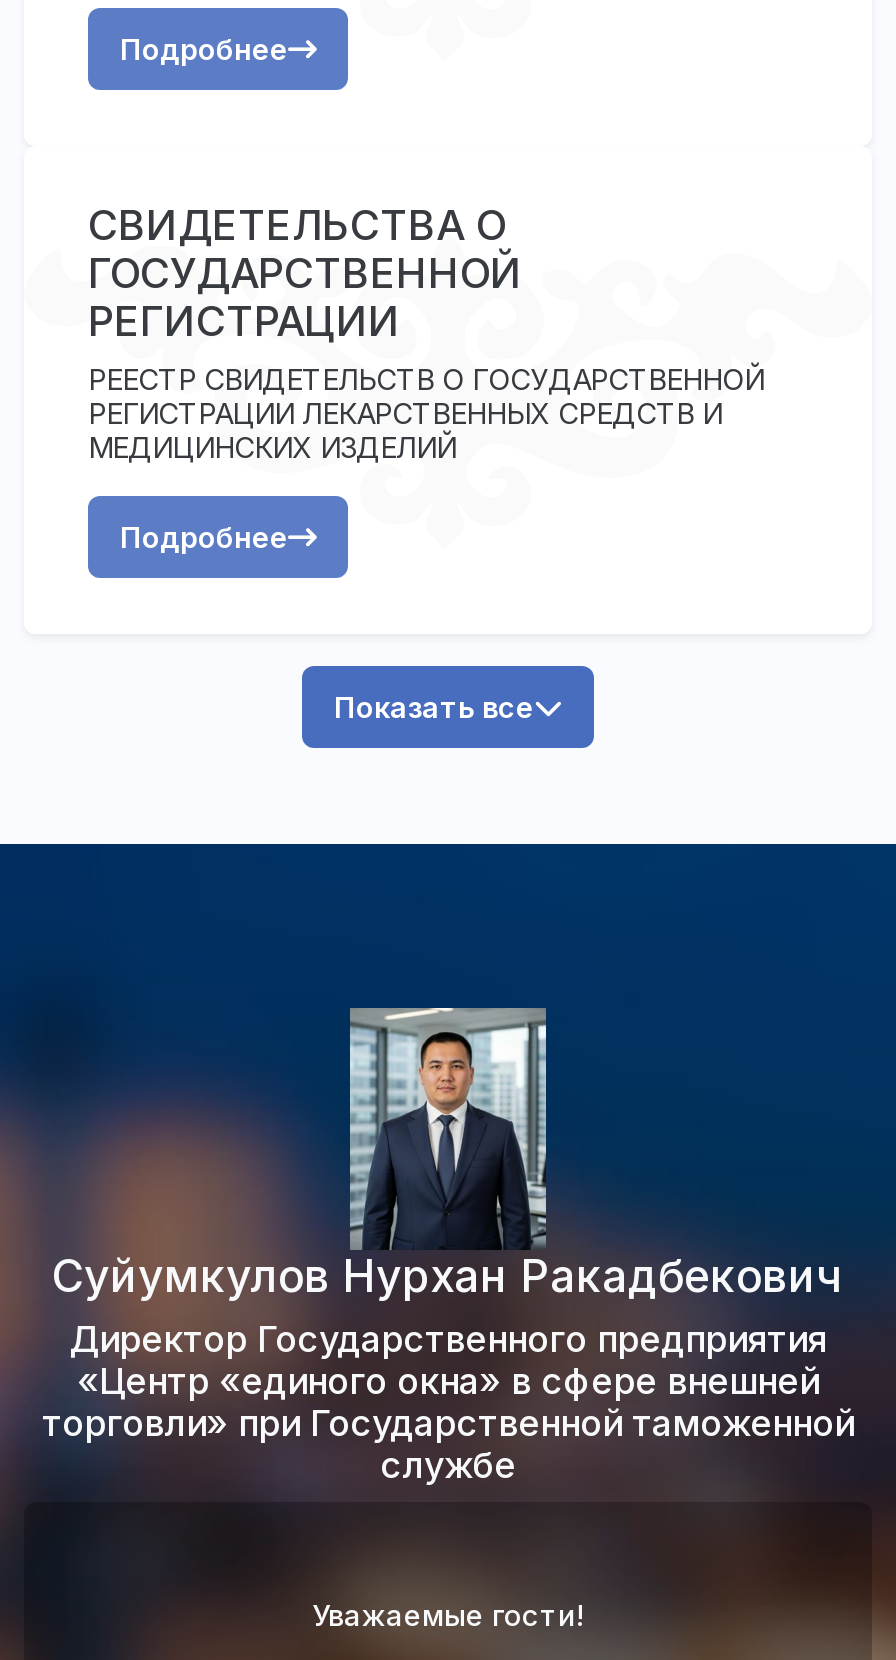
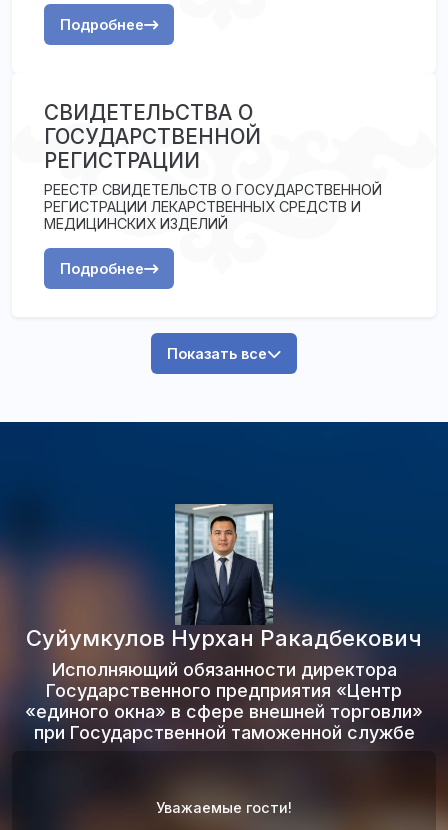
- Директор Государственного предприятия
- «Центр «единого окна» в сфере внешней
- торговли» при Государственной таможенной
- службе
+ Исполняющий обязанности директора
+ Государственного предприятия «Центр
+ «единого окна» в сфере внешней торговли»
+ при Государственной таможенной службе
